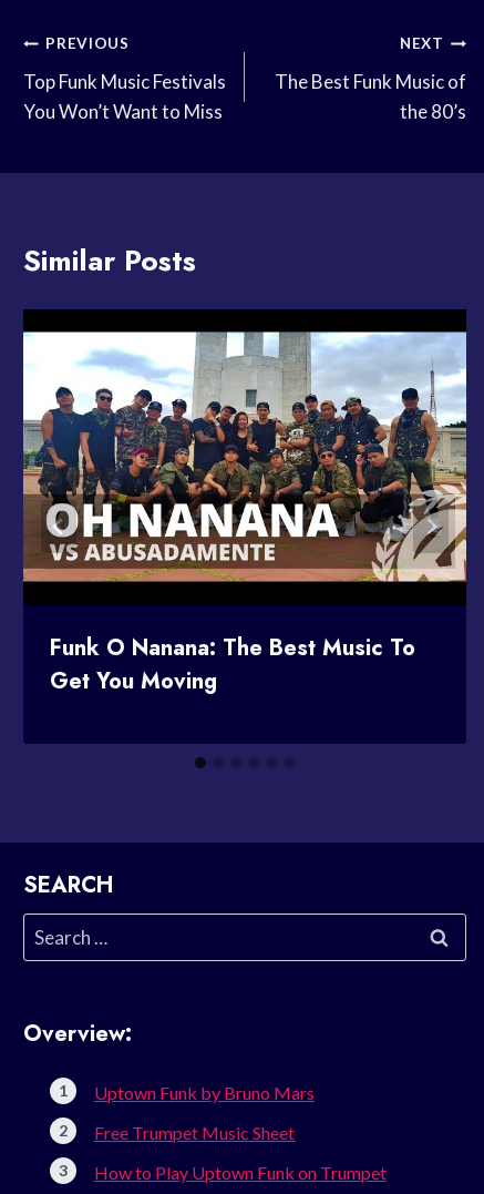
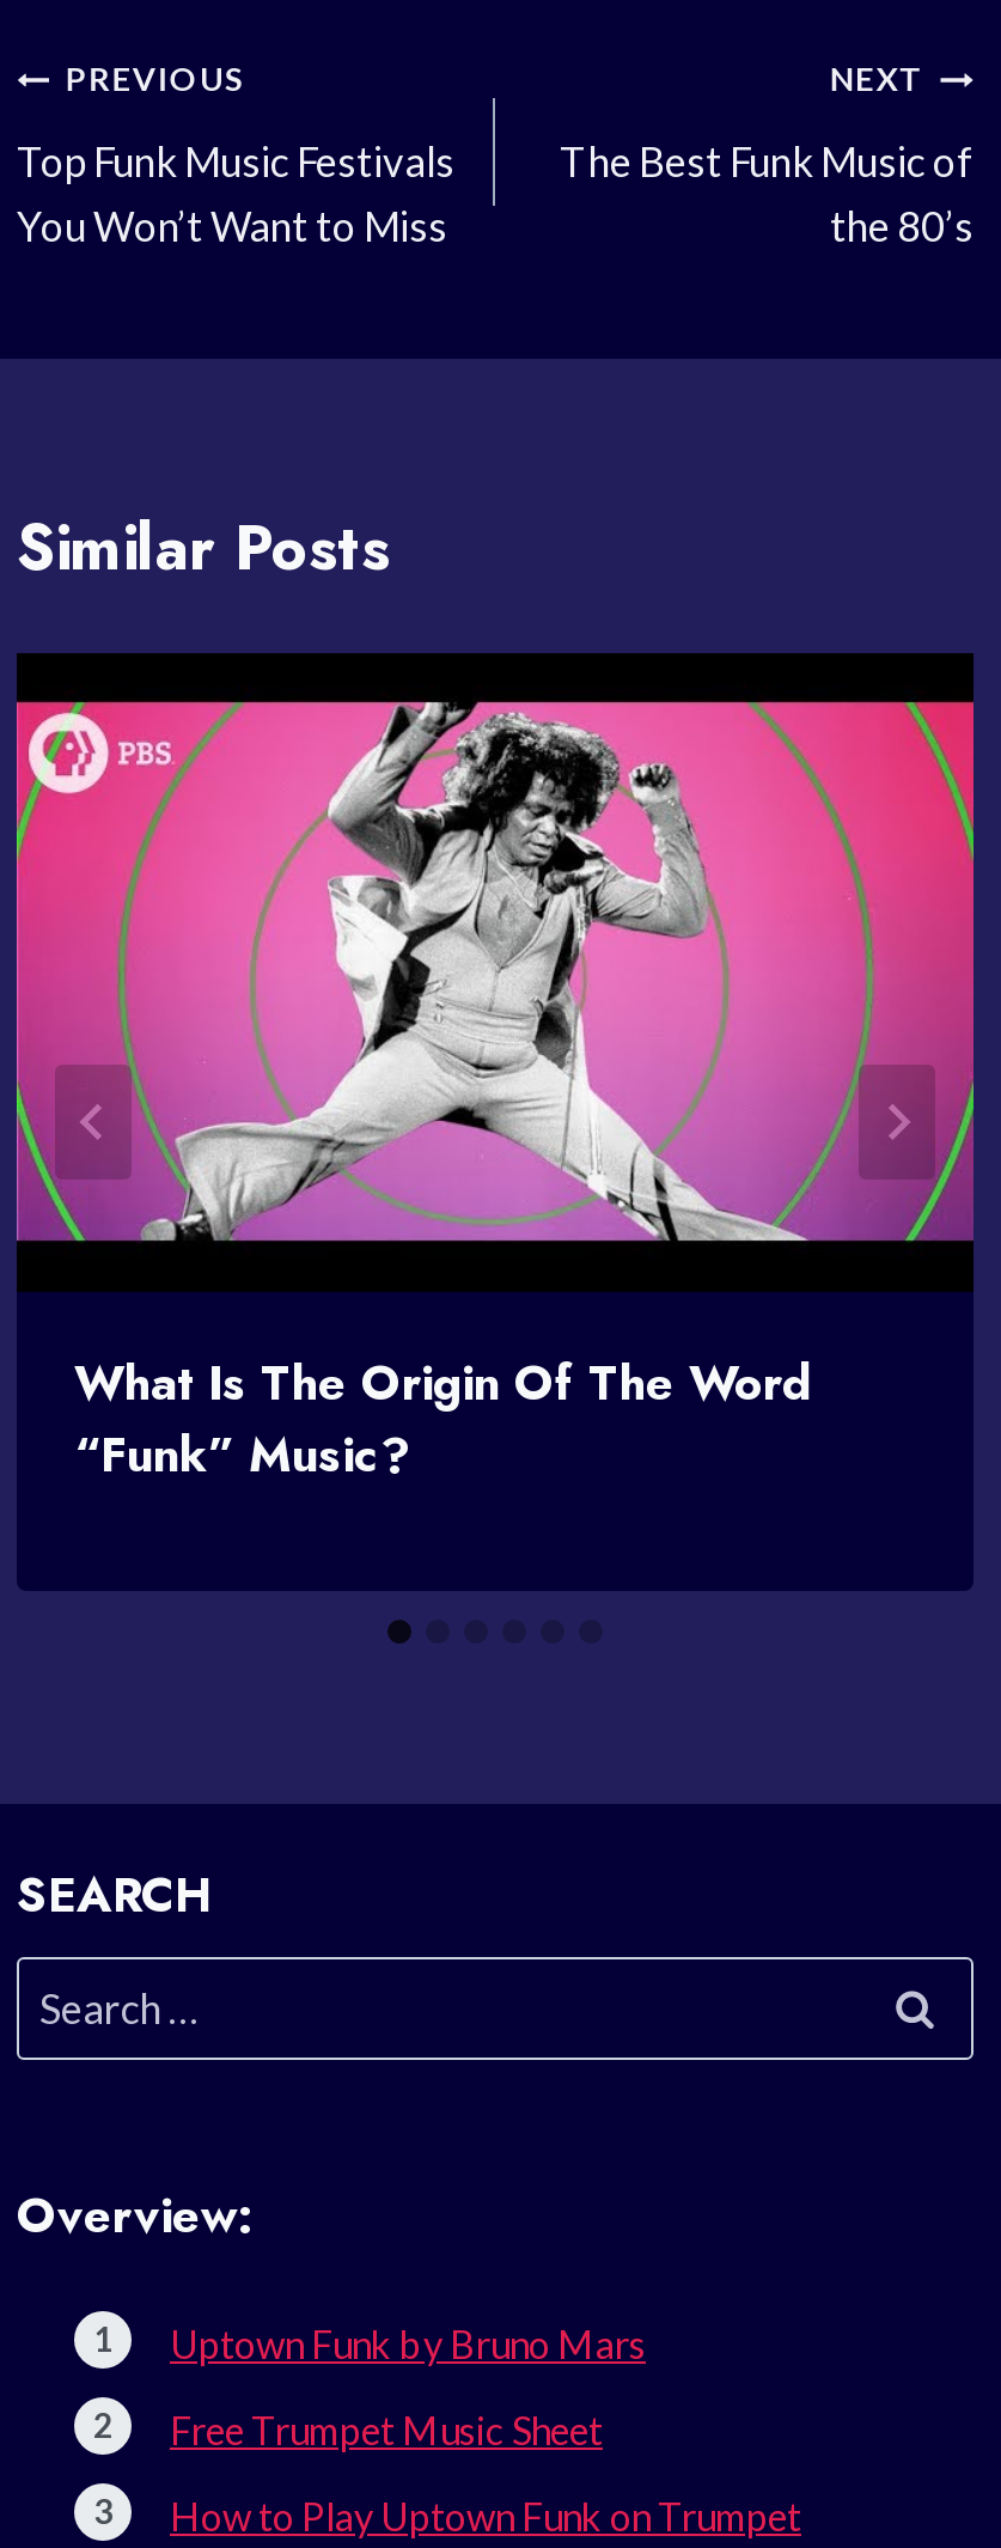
- [image]
+ [image]

- Funk O Nanana: The Best Music To
- Get You Moving
+ What Is The Origin Of The Word
+ “Funk” Music?
